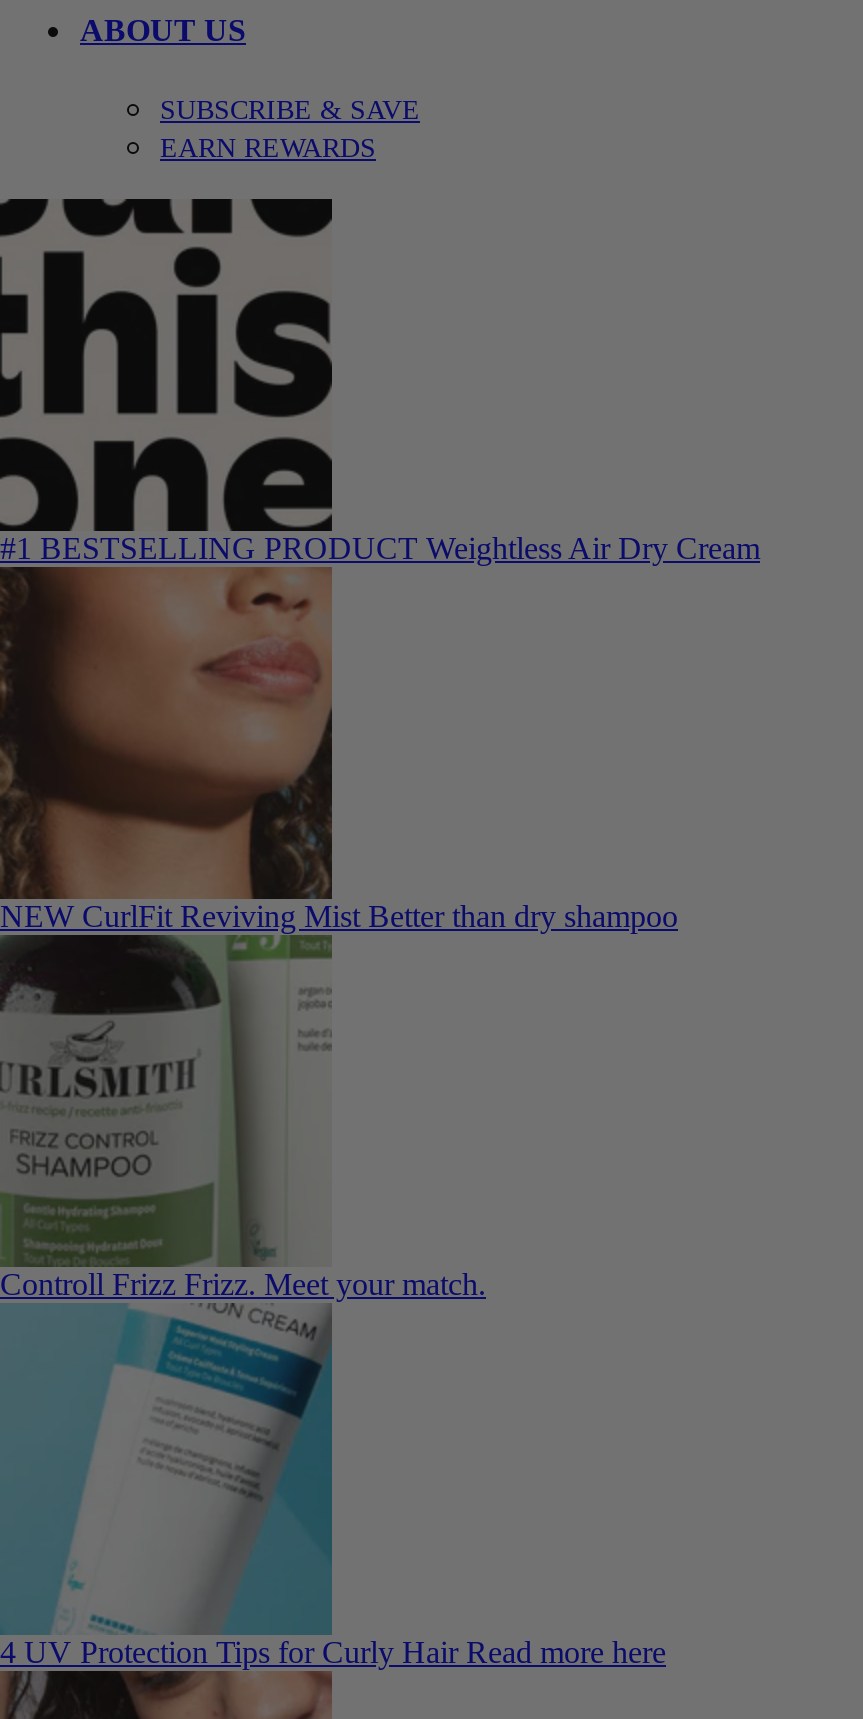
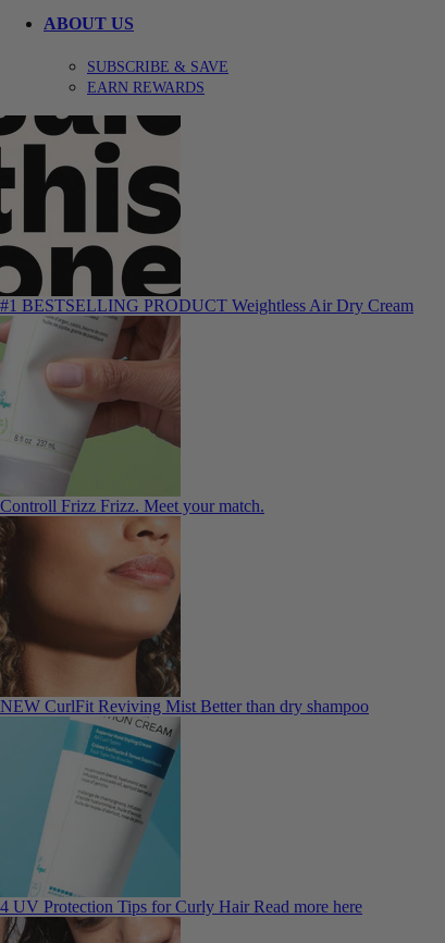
moved down: [image] | NEW CurlFit Reviving Mist Better than dry shampoo

- [image]
+ [image]

moved up: Controll Frizz Frizz. Meet your match.
